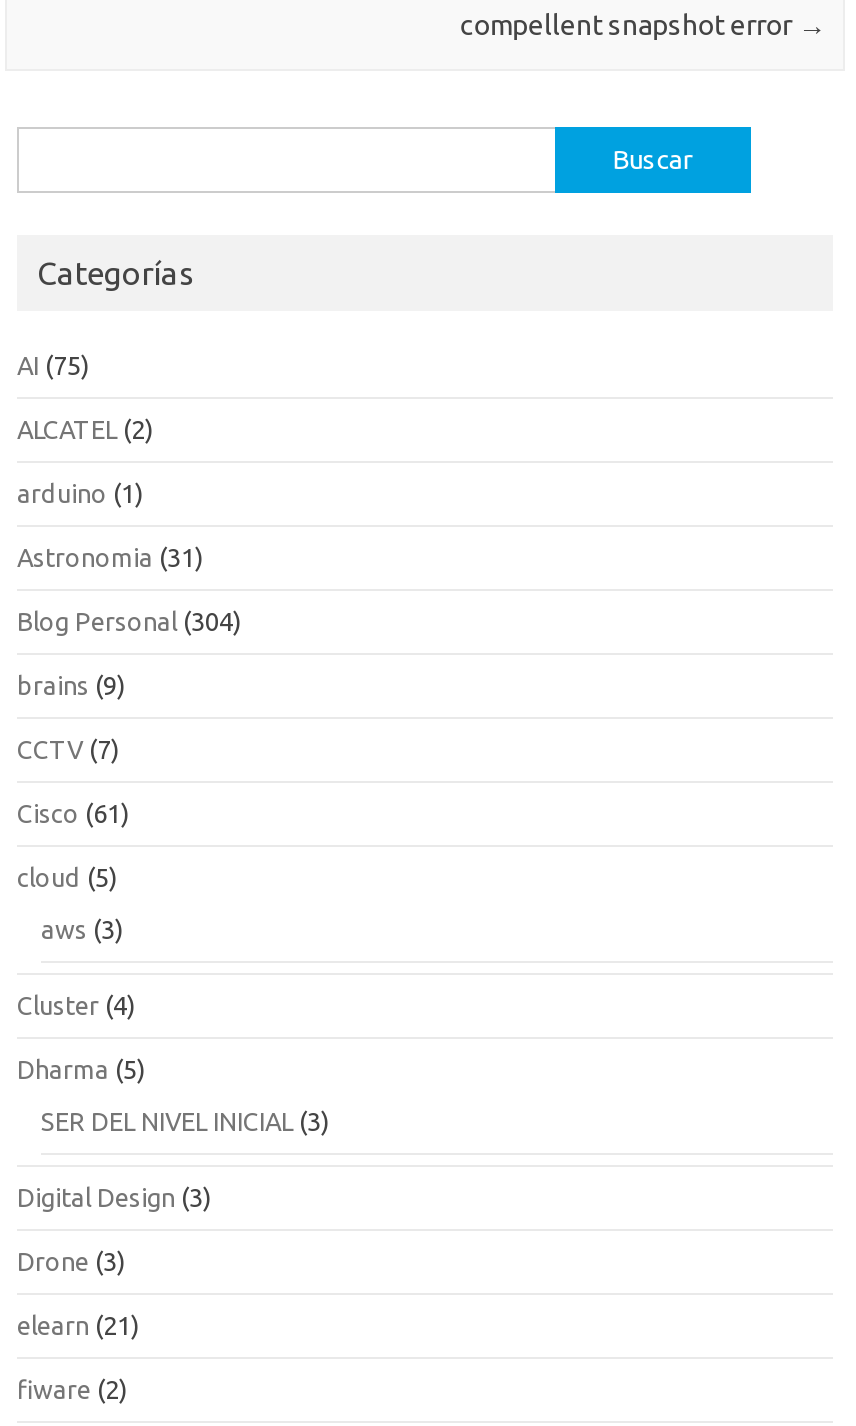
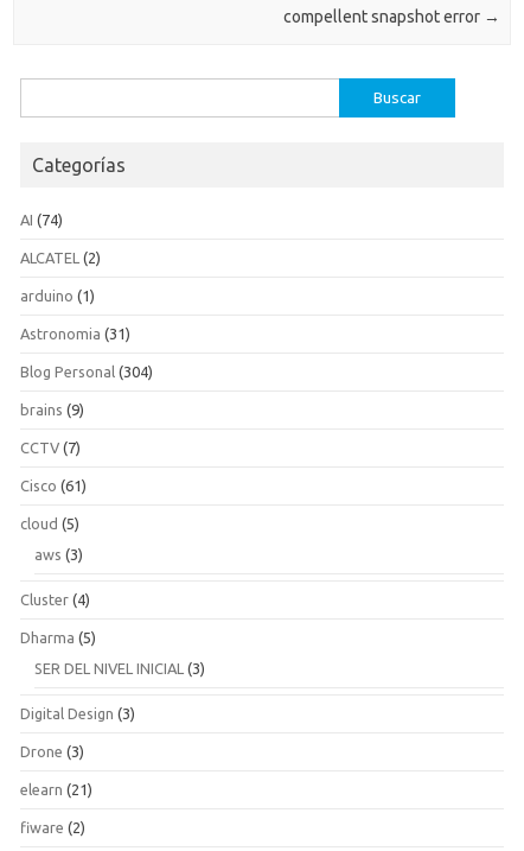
- AI (75)
+ AI (74)
